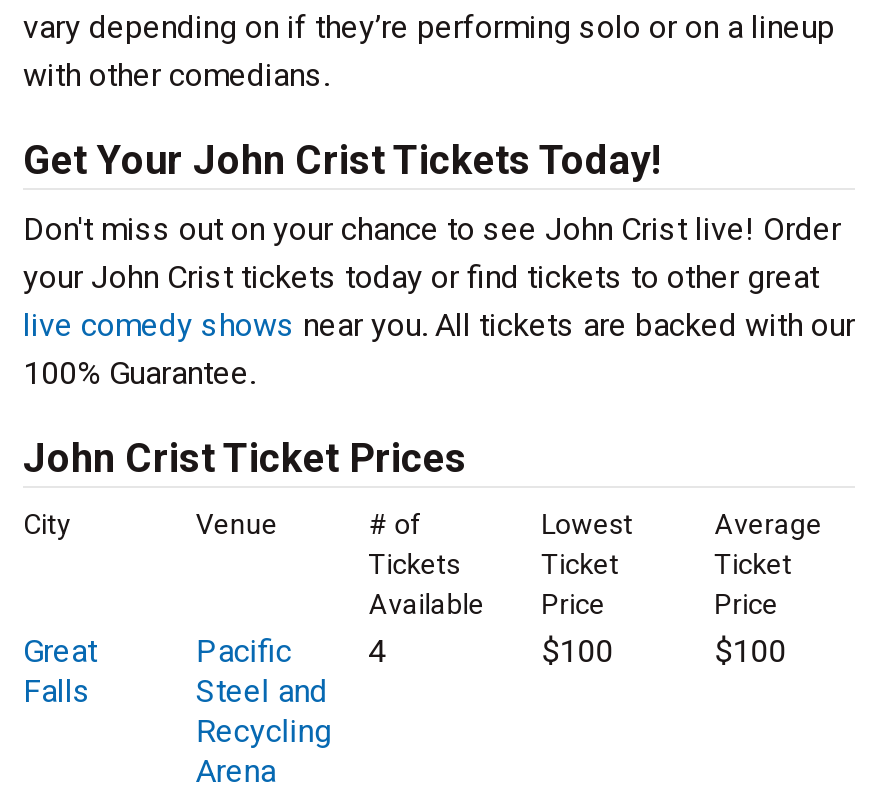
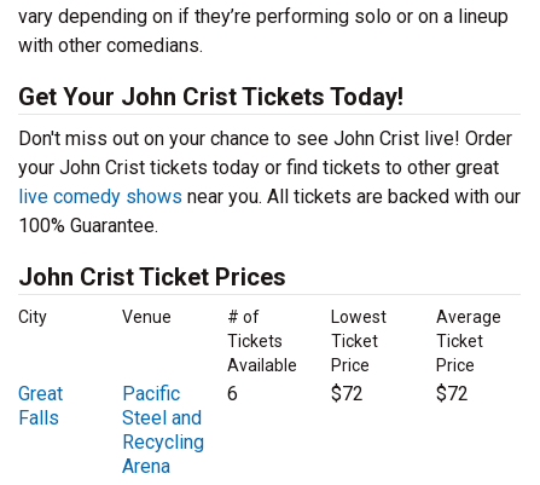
- 4
+ 6

- $100
+ $72

- $100
+ $72
